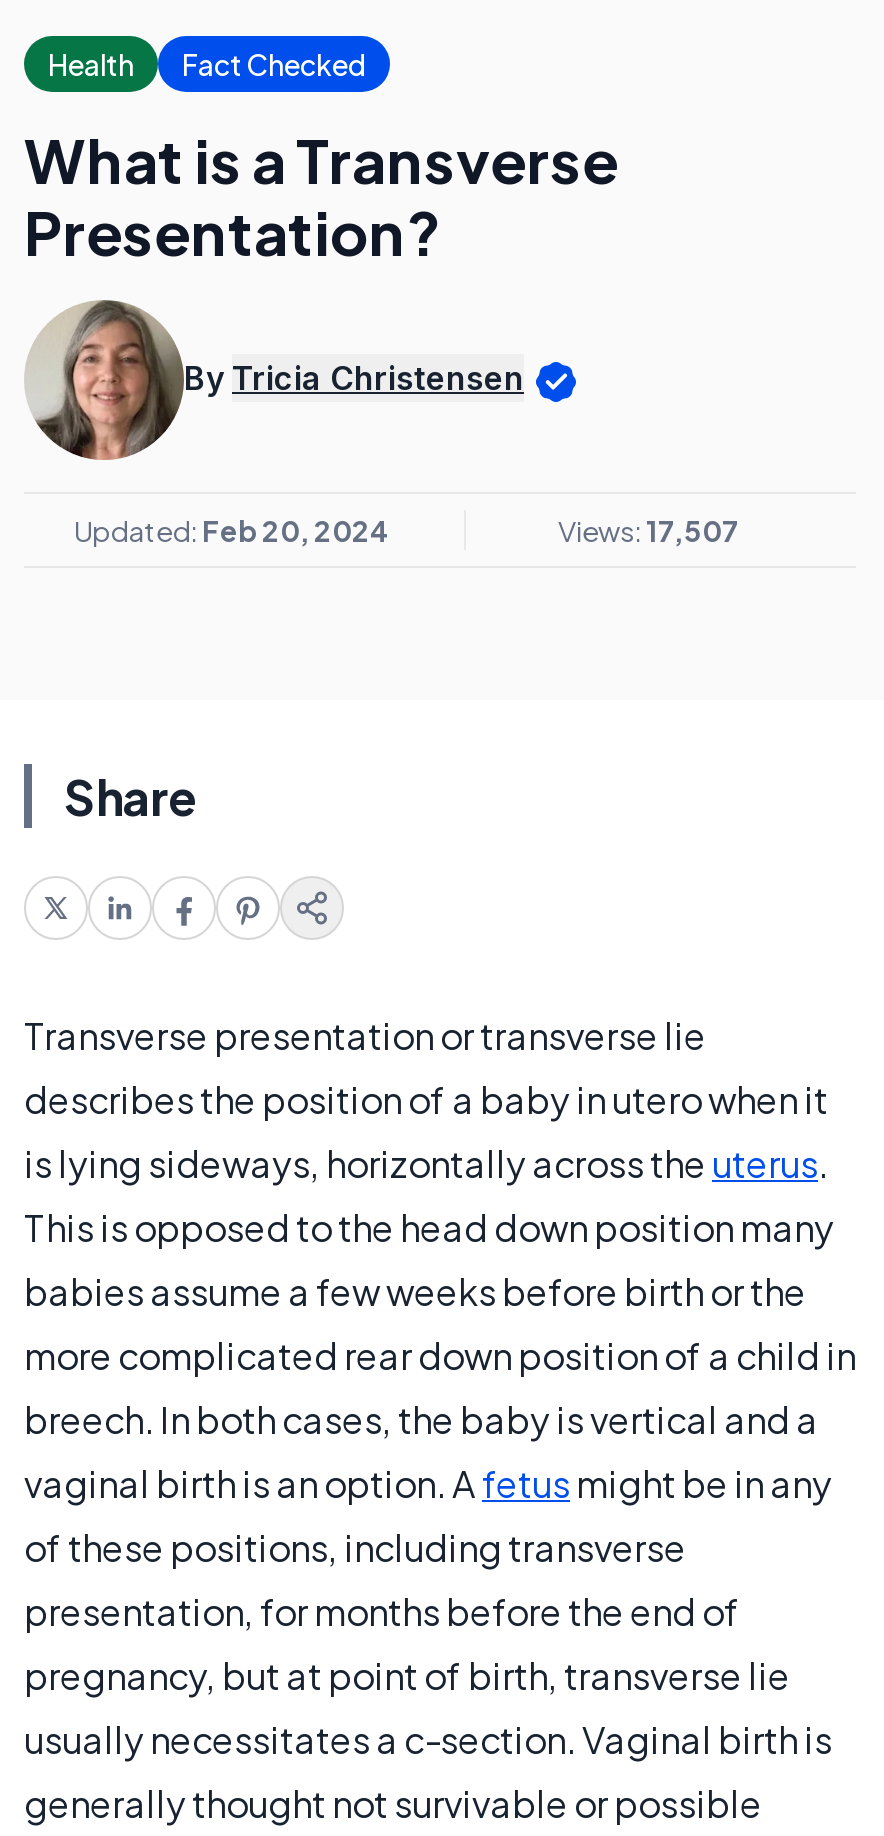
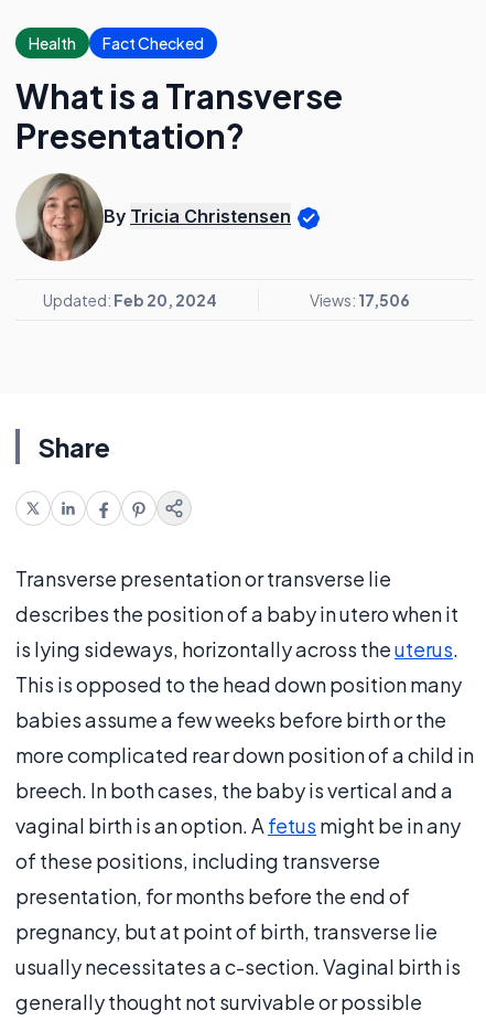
- Views: 17,507
+ Views: 17,506
